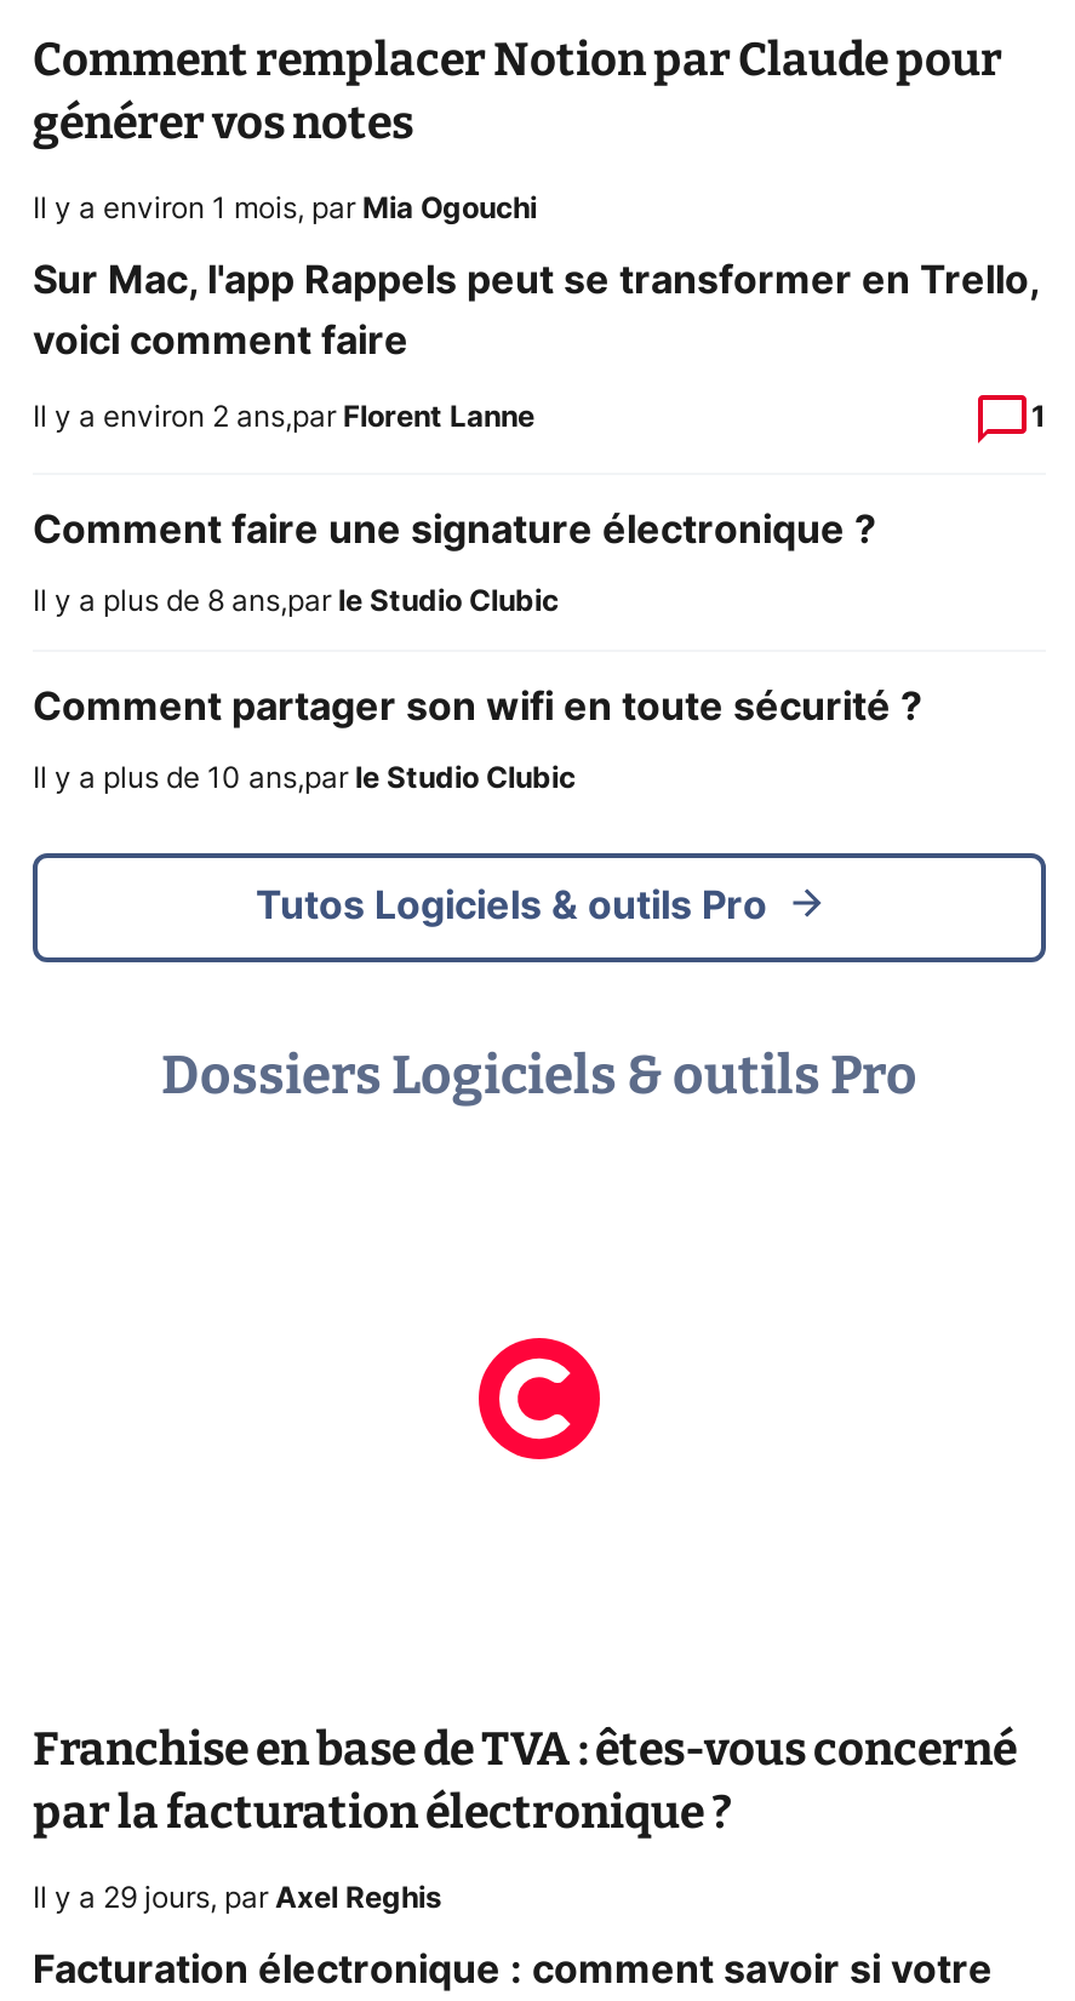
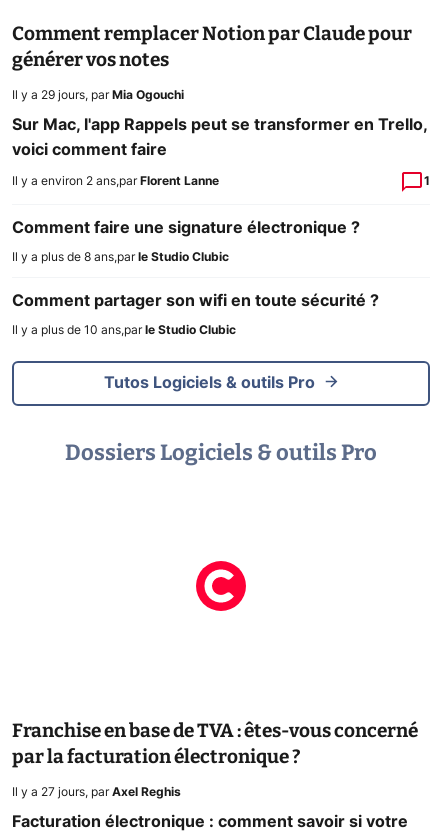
- Il y a environ 1 mois, par Mia Ogouchi
+ Il y a 29 jours, par Mia Ogouchi

- Il y a 29 jours, par Axel Reghis
+ Il y a 27 jours, par Axel Reghis
